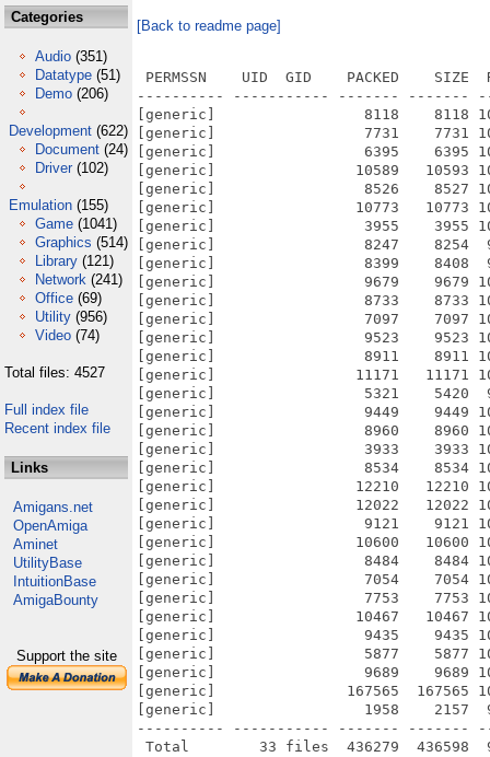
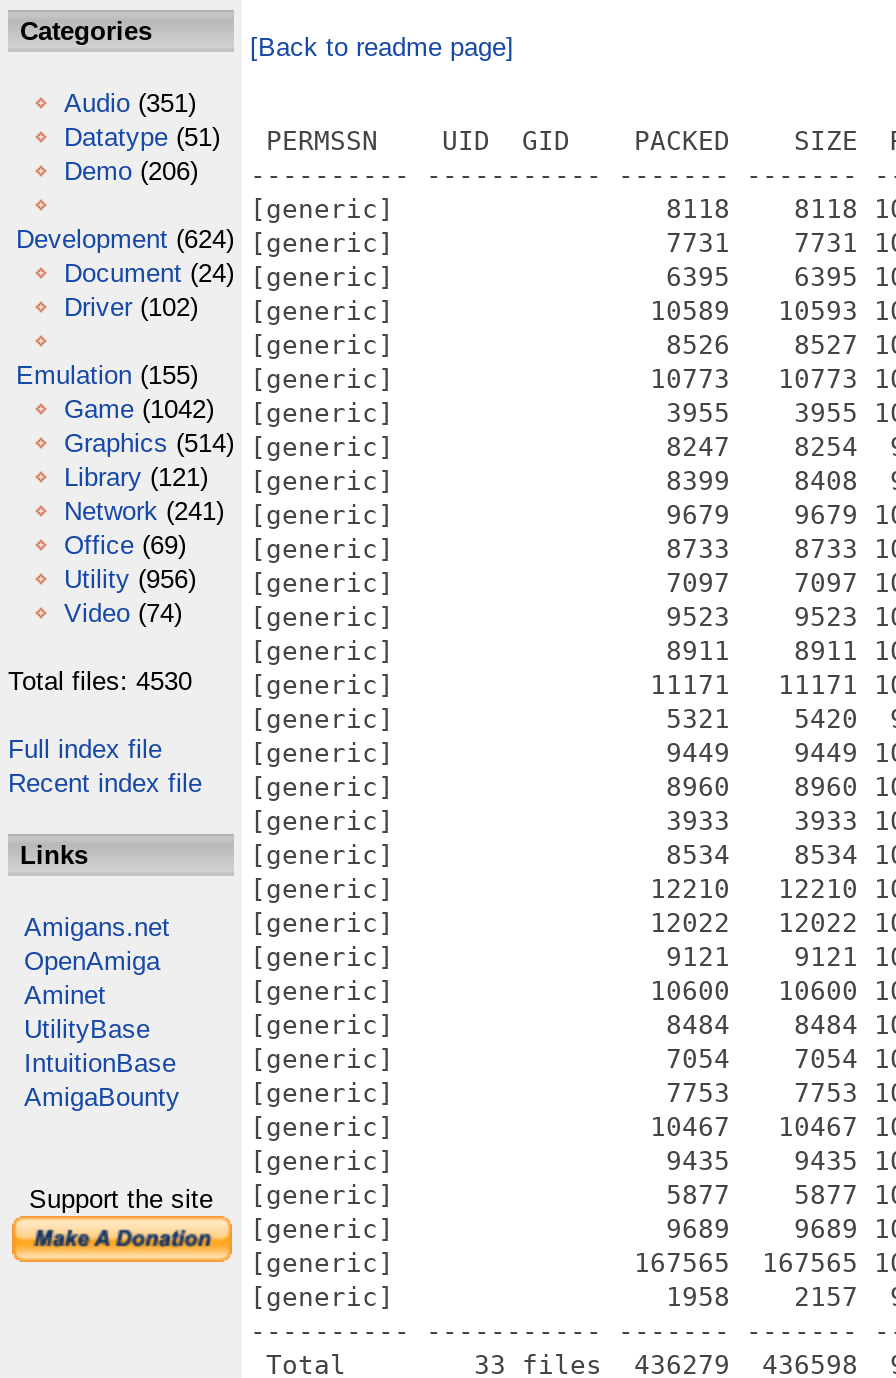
- Development (622)
+ Development (624)

- Game (1041)
+ Game (1042)

- Total files: 4527
+ Total files: 4530
